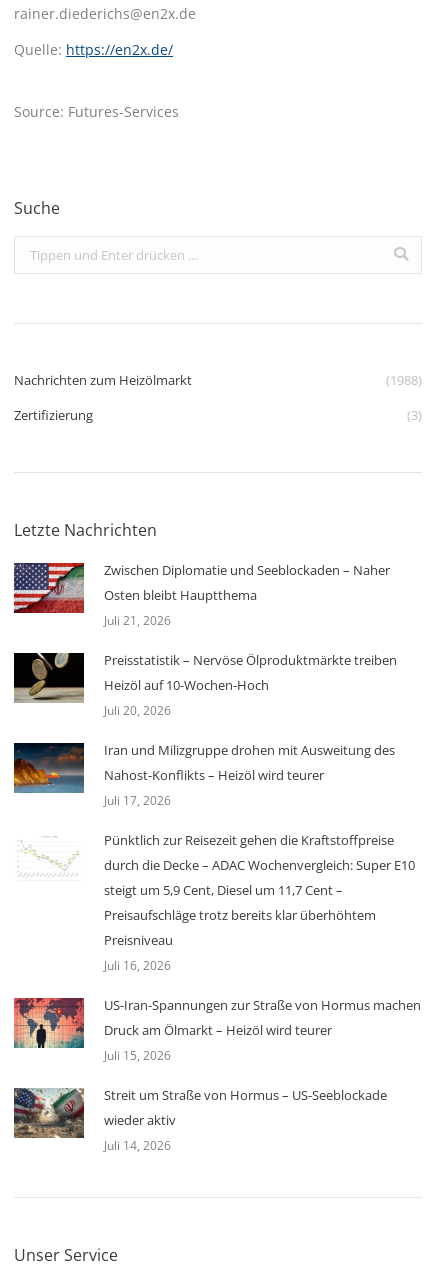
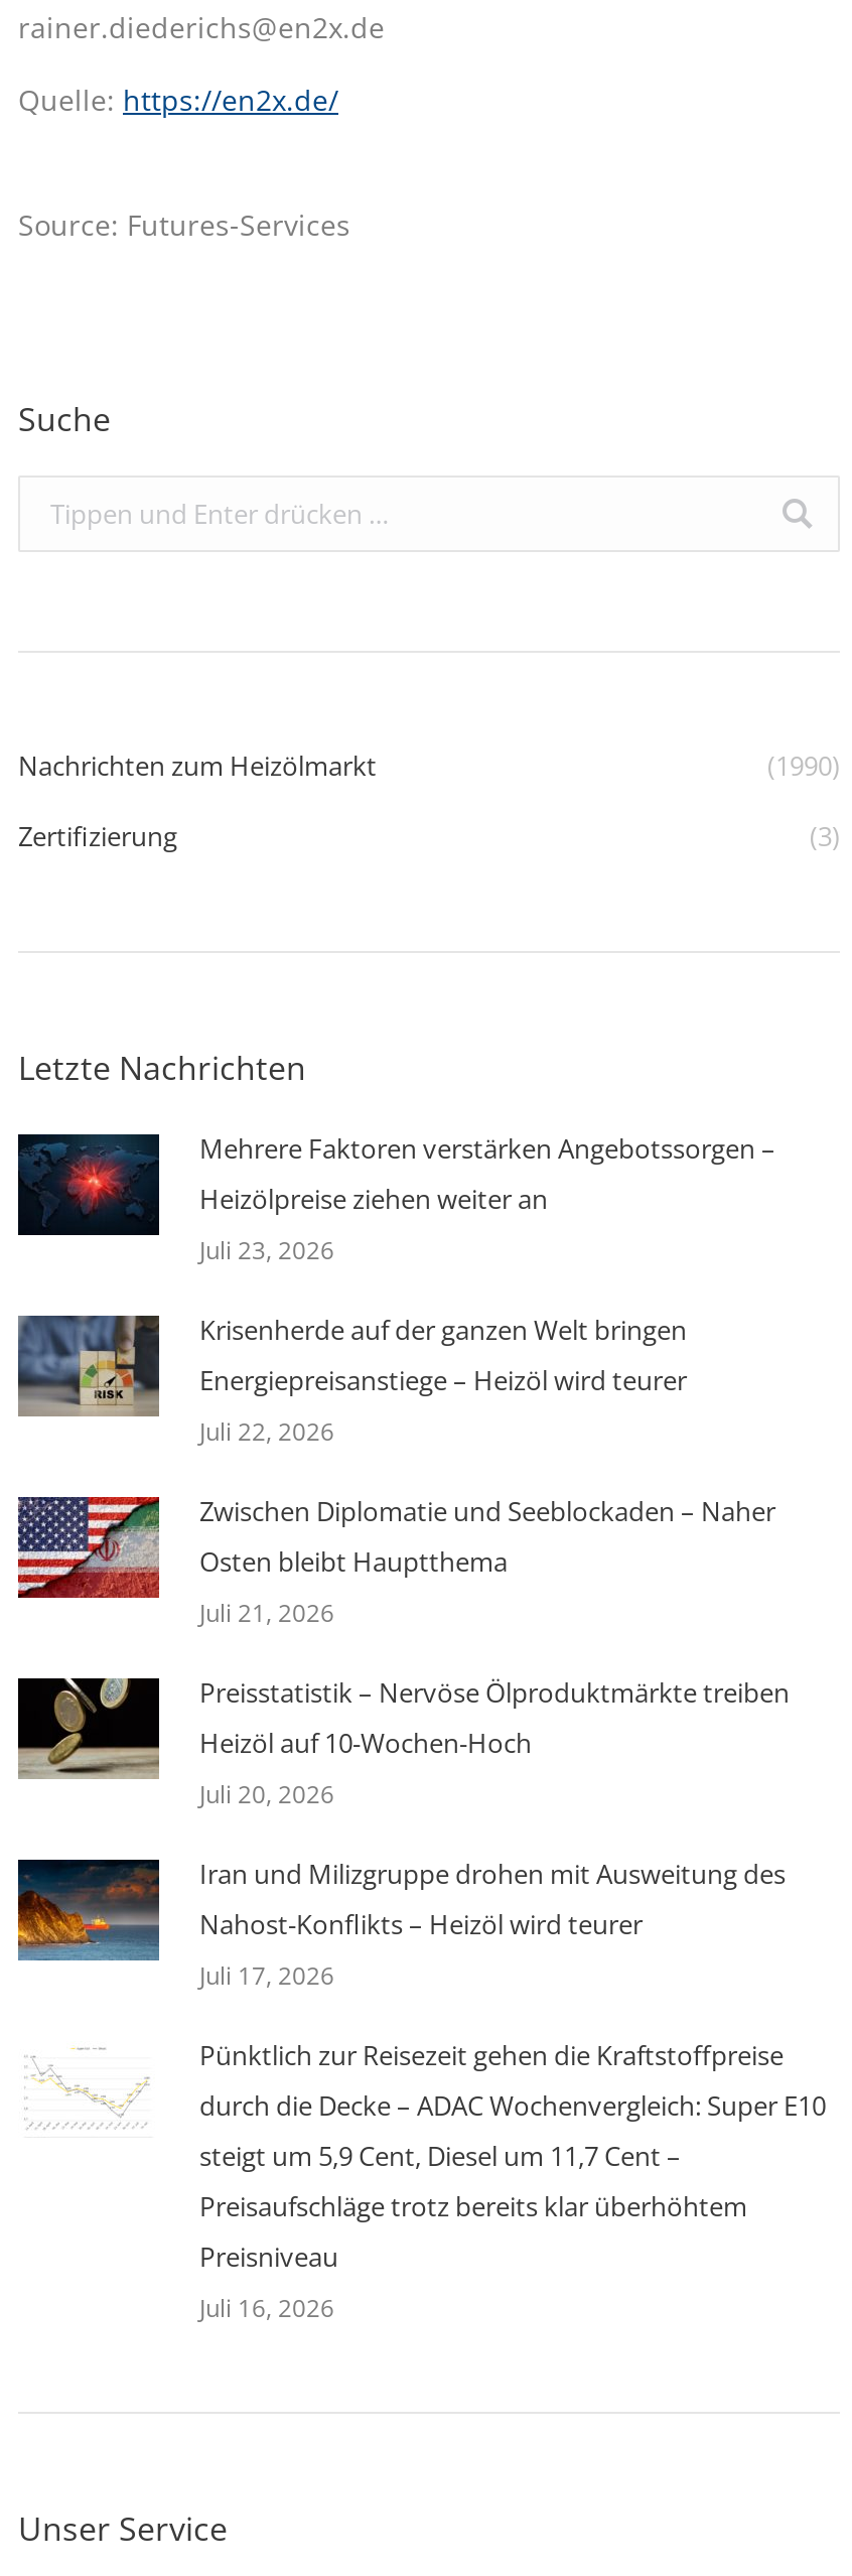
- (1988)
+ (1990)

+ [image]
+ Mehrere Faktoren verstärken Angebotssorgen –
+ Heizölpreise ziehen weiter an
+ Juli 23, 2026
+ Krisenherde auf der ganzen Welt bringen
+ Energiepreisanstiege – Heizöl wird teurer
+ Juli 22, 2026

+ [image]

moved down: [image] | Zwischen Diplomatie und Seeblockaden – Naher | Osten bleibt Hauptthema | ... | Preisniveau | Juli 16, 2026

- [image]
- US-Iran-Spannungen zur Straße von Hormus machen
- Druck am Ölmarkt – Heizöl wird teurer
- Juli 15, 2026
- Streit um Straße von Hormus – US-Seeblockade
- wieder aktiv
- Juli 14, 2026

- [image]
